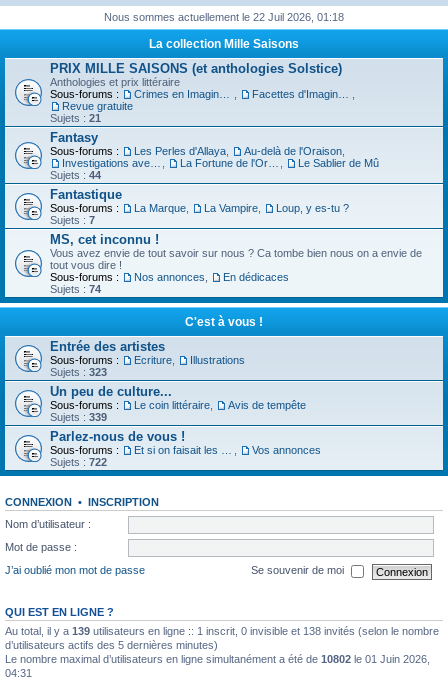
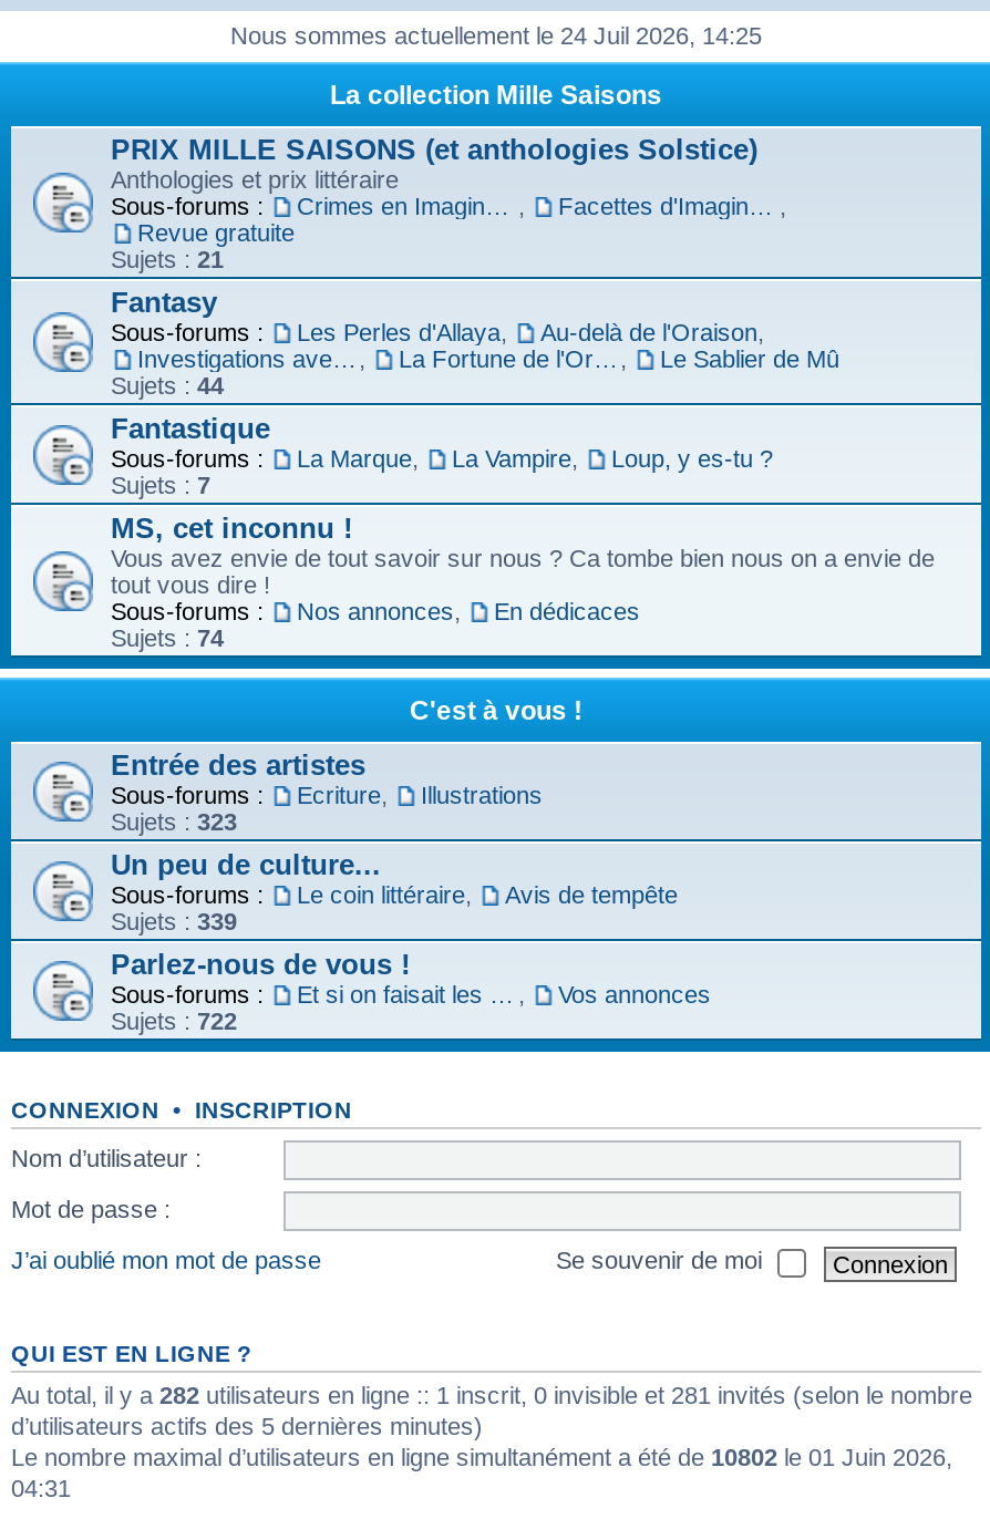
- Nous sommes actuellement le 22 Juil 2026, 01:18
+ Nous sommes actuellement le 24 Juil 2026, 14:25

- Au total, il y a 139 utilisateurs en ligne :: 1 inscrit, 0 invisible et 138 invités (selon le nombre
+ Au total, il y a 282 utilisateurs en ligne :: 1 inscrit, 0 invisible et 281 invités (selon le nombre
